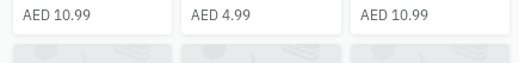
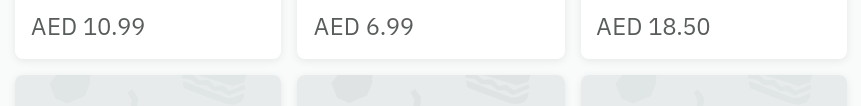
- AED 4.99
+ AED 6.99

- AED 10.99
+ AED 18.50
